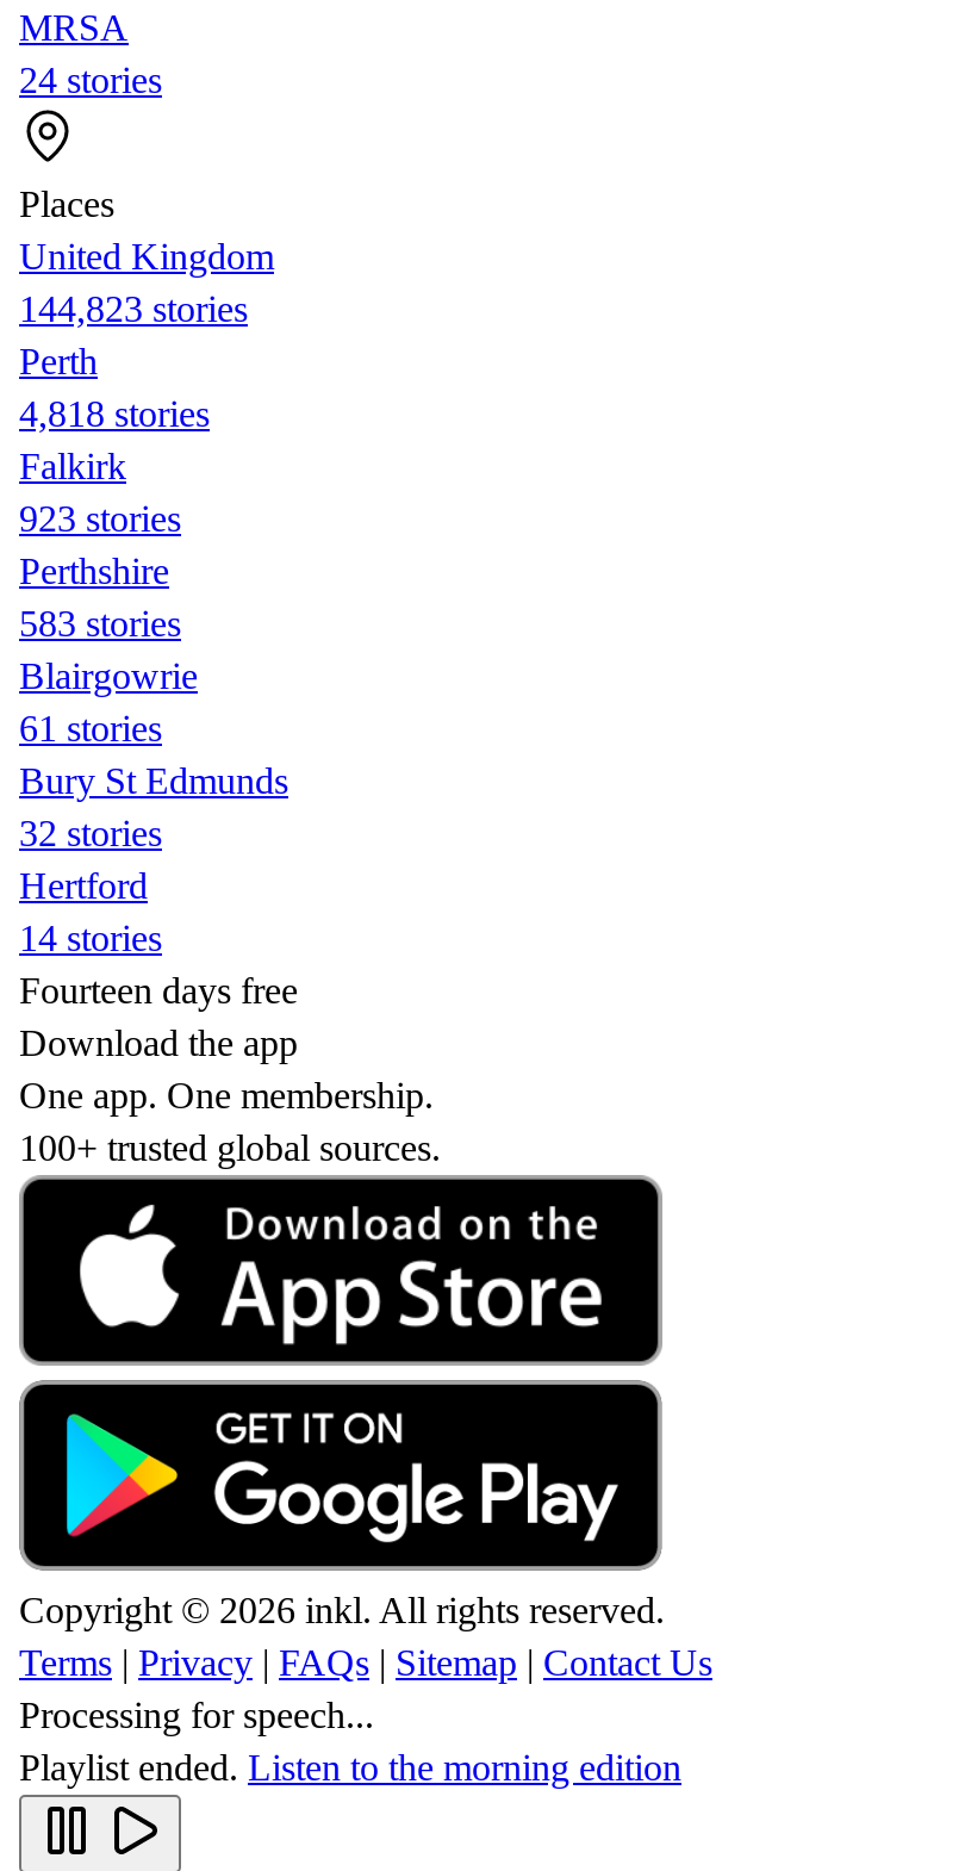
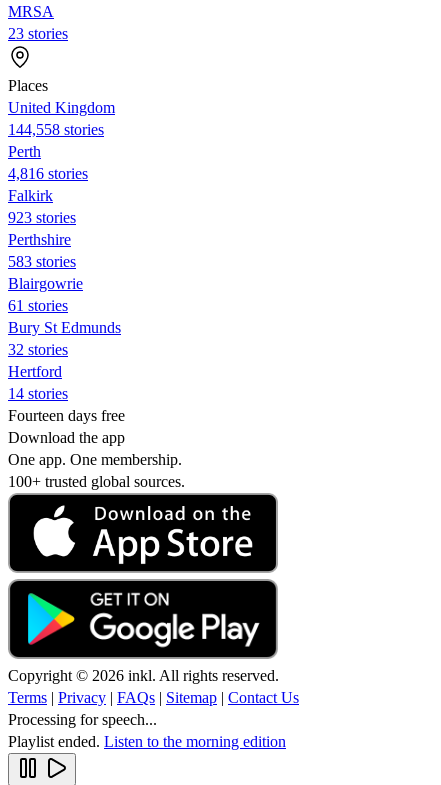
- 24 stories
+ 23 stories

- 144,823 stories
+ 144,558 stories

- 4,818 stories
+ 4,816 stories
